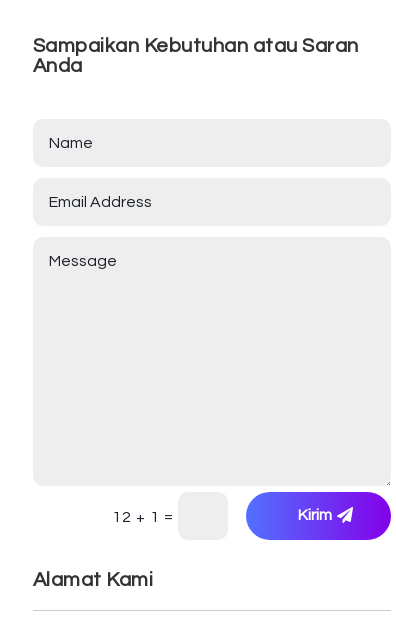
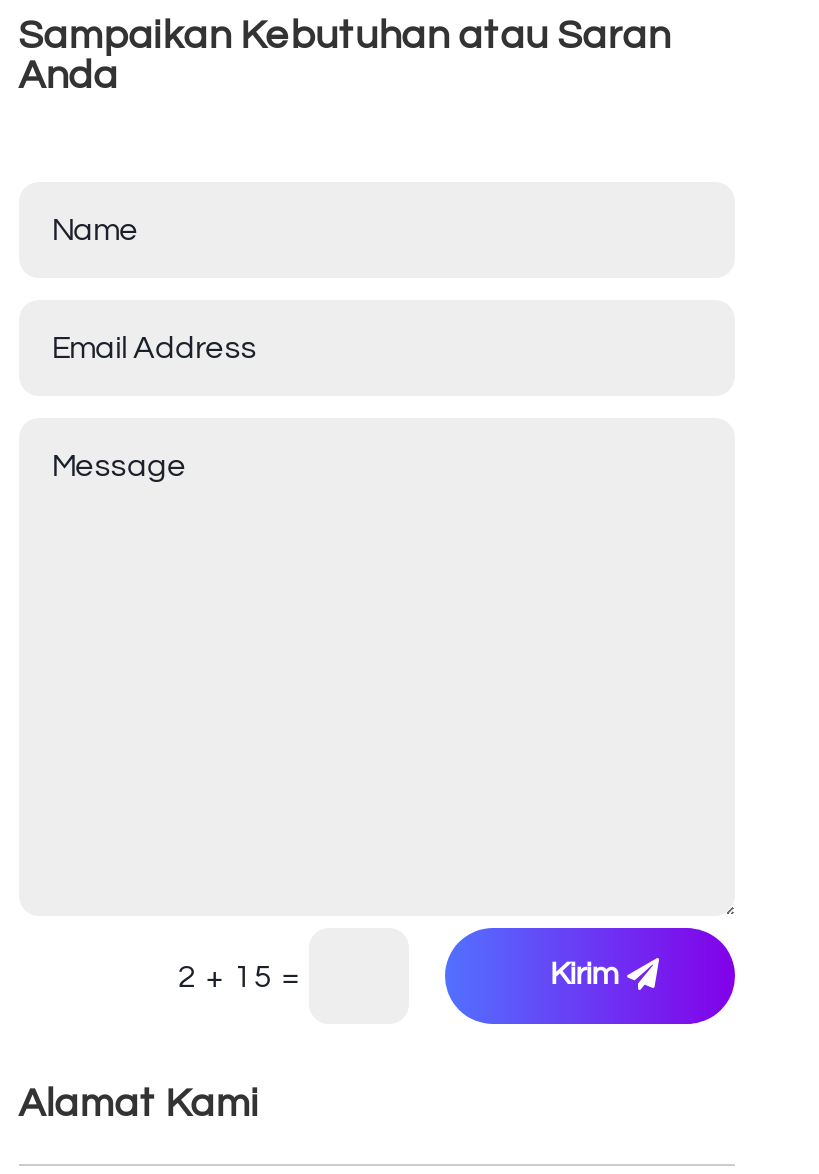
- 12 + 1 =
+ 2 + 15 =
